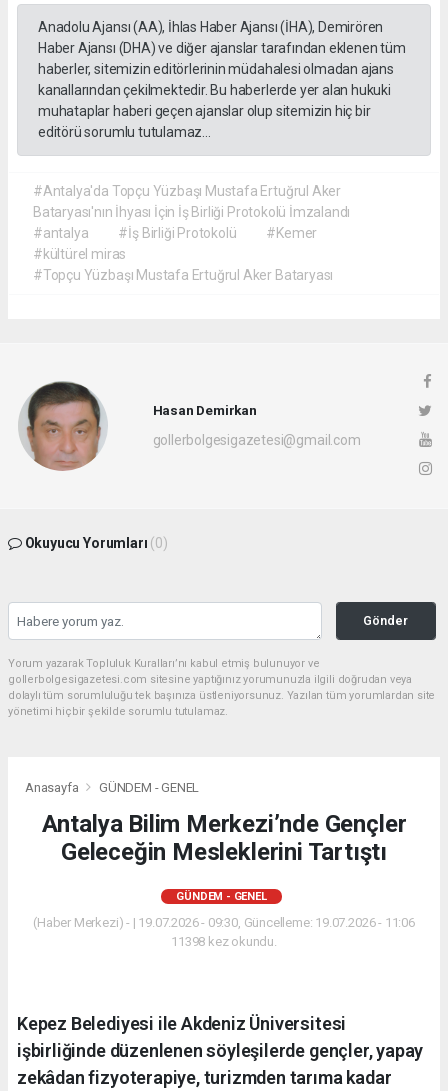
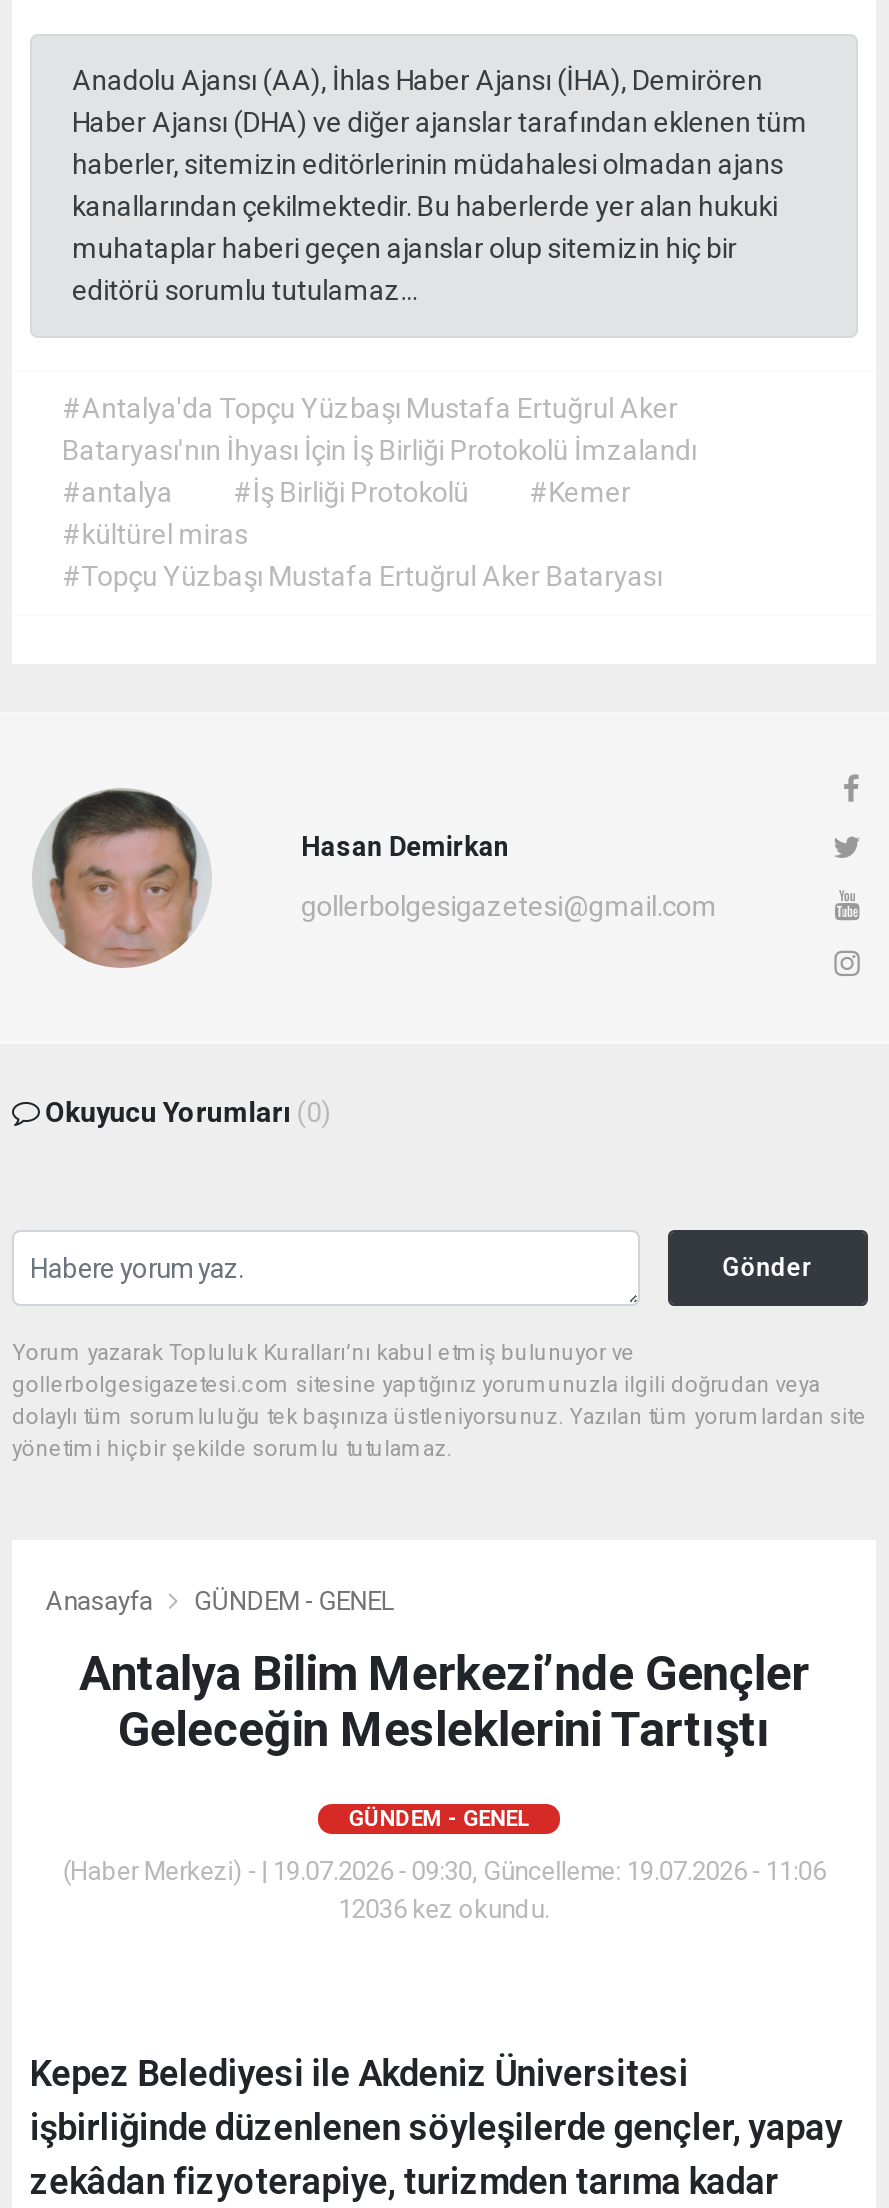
- 11398 kez okundu.
+ 12036 kez okundu.
